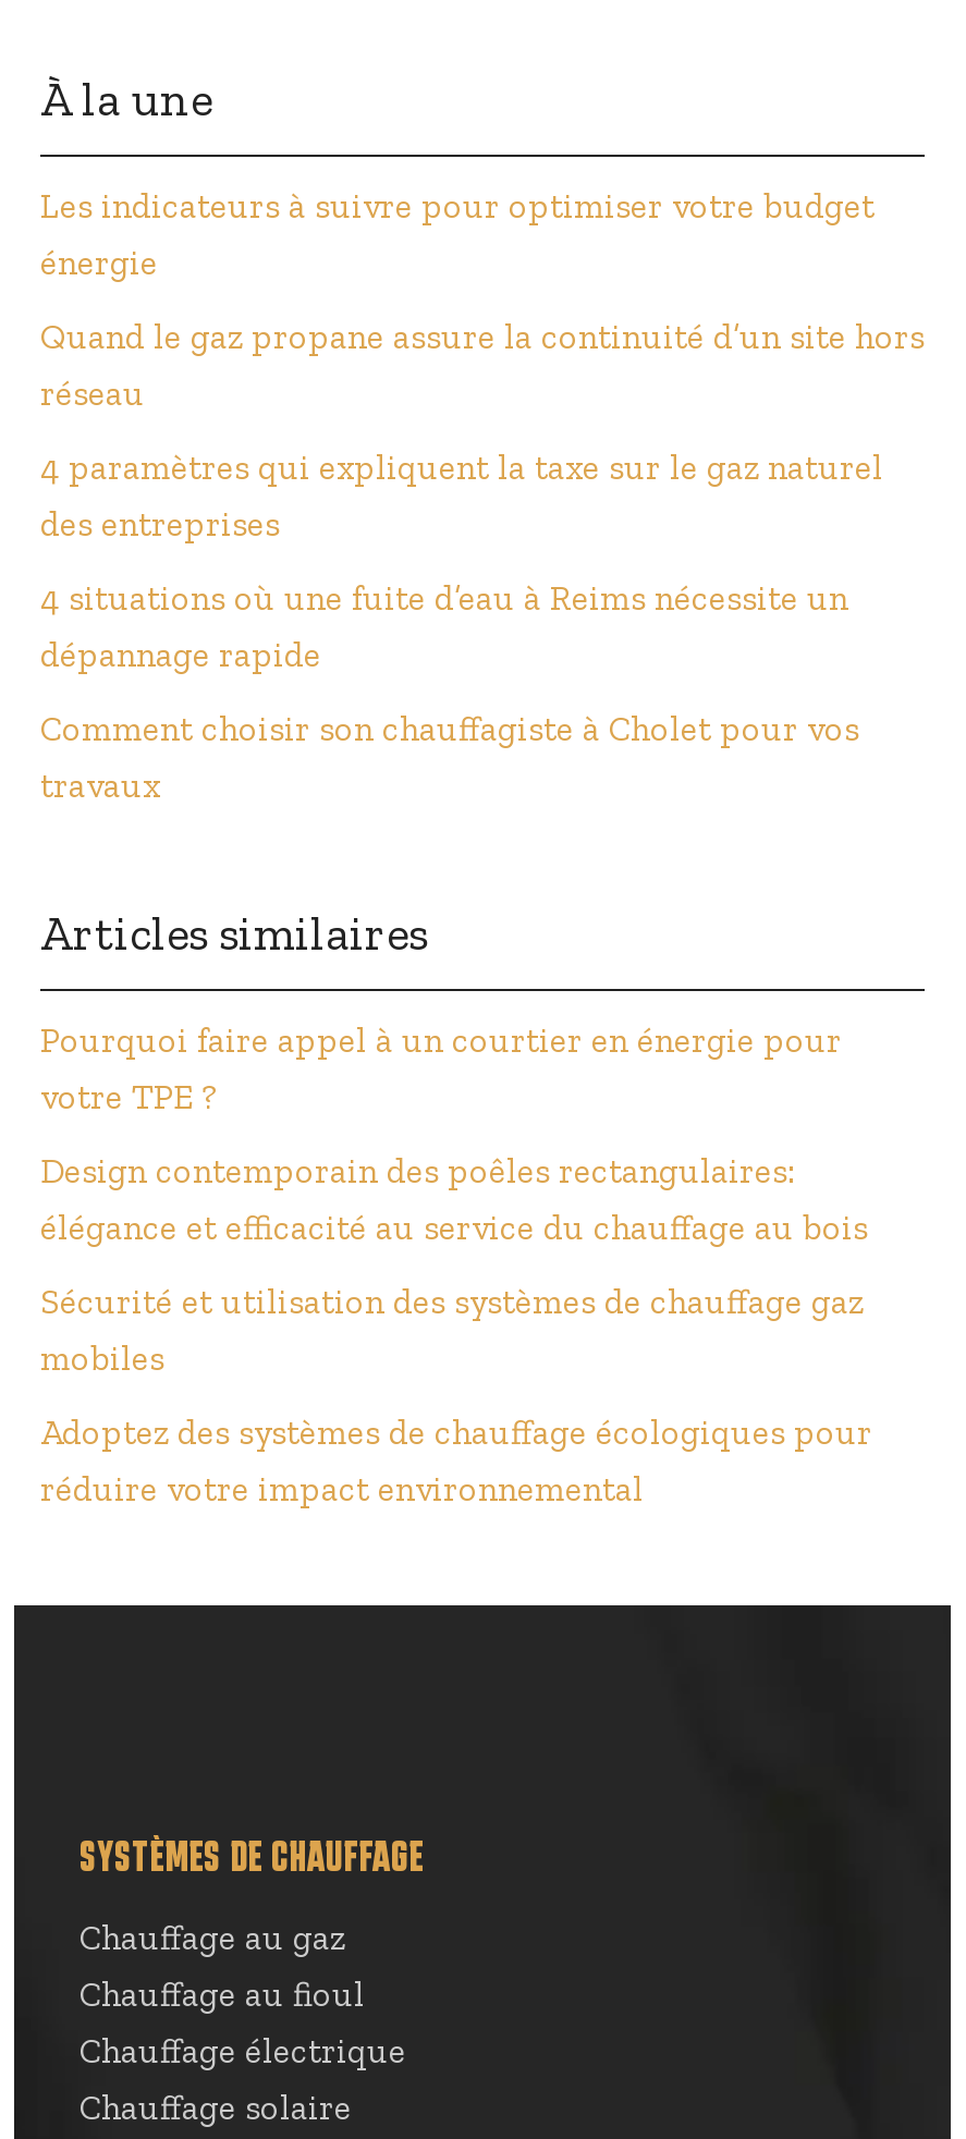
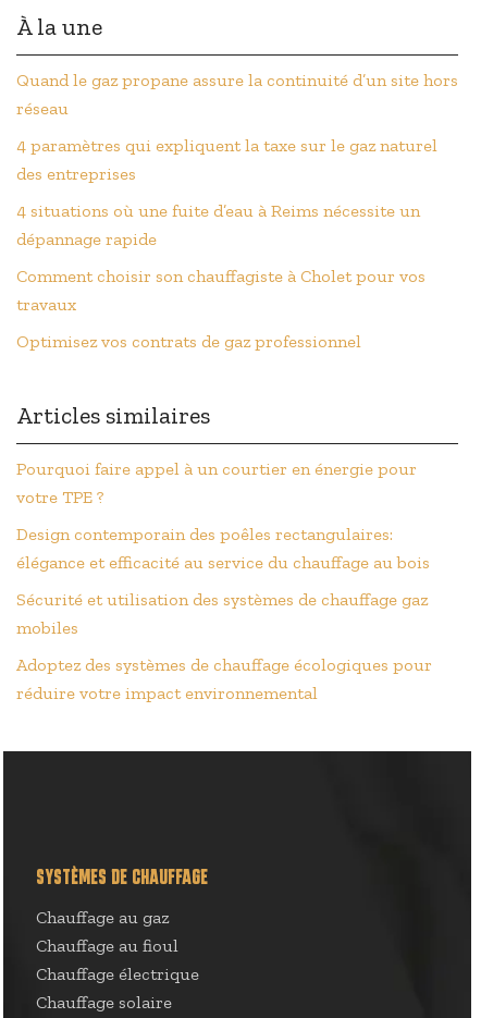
- Les indicateurs à suivre pour optimiser votre budget
- énergie

moved up: Quand le gaz propane assure la continuité d’un site hors | réseau | 4 paramètres qui expliquent la taxe sur le gaz naturel | des entreprises | 4 situations où une fuite d’eau à Reims nécessite un | dépannage rapide | Comment choisir son chauffagiste à Cholet pour vos | travaux

+ Optimisez vos contrats de gaz professionnel
